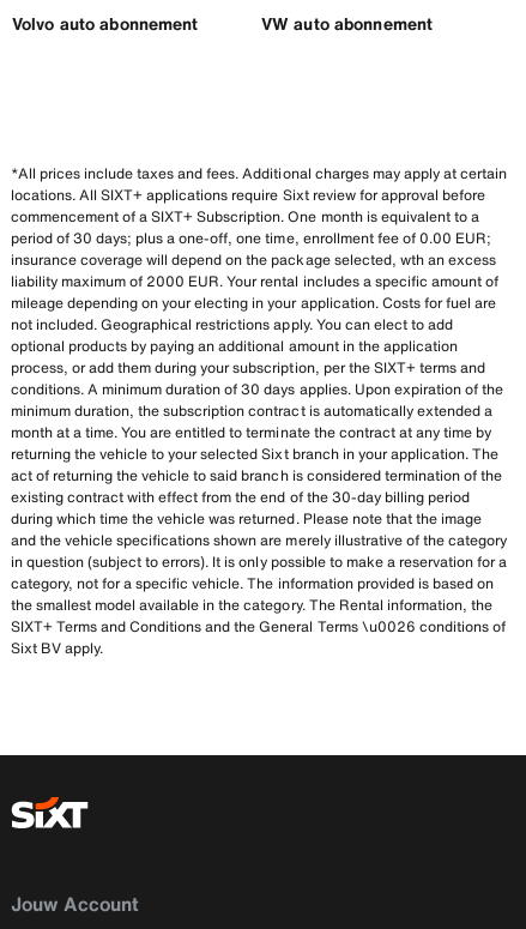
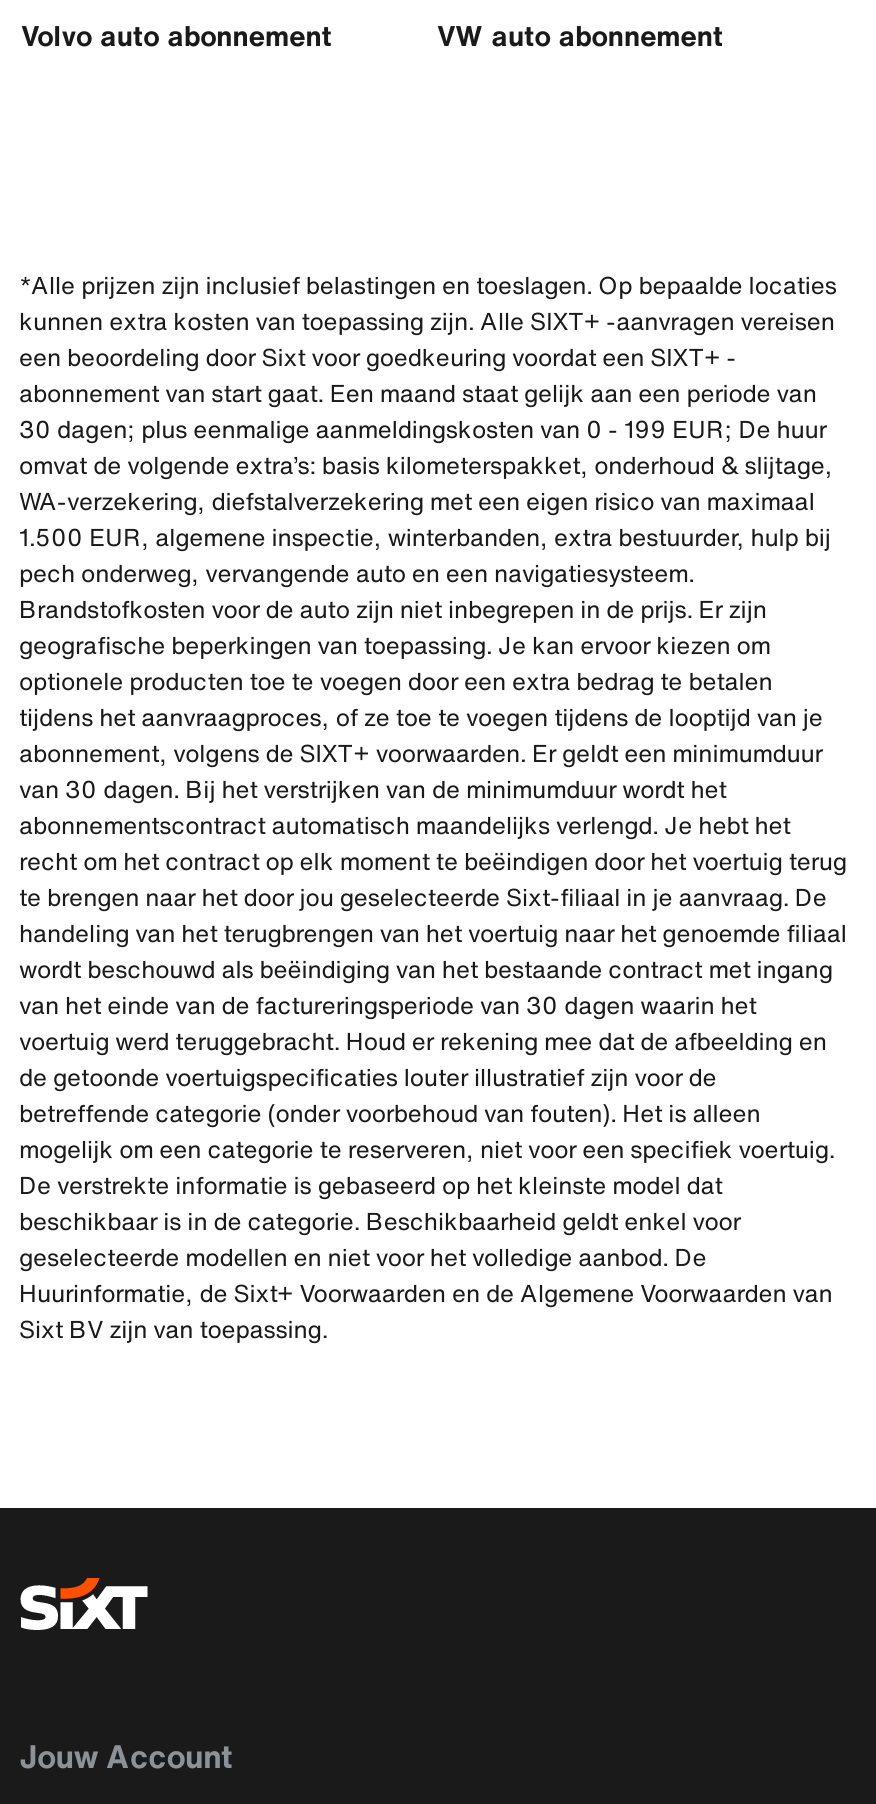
- *All prices include taxes and fees. Additional charges may apply at certain
- locations. All SIXT+ applications require Sixt review for approval before
- commencement of a SIXT+ Subscription. One month is equivalent to a
- period of 30 days; plus a one-off, one time, enrollment fee of 0.00 EUR;
- insurance coverage will depend on the package selected, wth an excess
- liability maximum of 2000 EUR. Your rental includes a specific amount of
- mileage depending on your electing in your application. Costs for fuel are
- not included. Geographical restrictions apply. You can elect to add
- optional products by paying an additional amount in the application
- process, or add them during your subscription, per the SIXT+ terms and
- conditions. A minimum duration of 30 days applies. Upon expiration of the
- minimum duration, the subscription contract is automatically extended a
- month at a time. You are entitled to terminate the contract at any time by
- returning the vehicle to your selected Sixt branch in your application. The
- act of returning the vehicle to said branch is considered termination of the
- existing contract with effect from the end of the 30-day billing period
- during which time the vehicle was returned. Please note that the image
- and the vehicle specifications shown are merely illustrative of the category
- in question (subject to errors). It is only possible to make a reservation for a
- category, not for a specific vehicle. The information provided is based on
- the smallest model available in the category. The Rental information, the
- SIXT+ Terms and Conditions and the General Terms \u0026 conditions of
- Sixt BV apply.
+ *Alle prijzen zijn inclusief belastingen en toeslagen. Op bepaalde locaties
+ kunnen extra kosten van toepassing zijn. Alle SIXT+ -aanvragen vereisen
+ een beoordeling door Sixt voor goedkeuring voordat een SIXT+ -
+ abonnement van start gaat. Een maand staat gelijk aan een periode van
+ 30 dagen; plus eenmalige aanmeldingskosten van 0 - 199 EUR; De huur
+ omvat de volgende extra’s: basis kilometerspakket, onderhoud & slijtage,
+ WA-verzekering, diefstalverzekering met een eigen risico van maximaal
+ 1.500 EUR, algemene inspectie, winterbanden, extra bestuurder, hulp bij
+ pech onderweg, vervangende auto en een navigatiesysteem.
+ Brandstofkosten voor de auto zijn niet inbegrepen in de prijs. Er zijn
+ geografische beperkingen van toepassing. Je kan ervoor kiezen om
+ optionele producten toe te voegen door een extra bedrag te betalen
+ tijdens het aanvraagproces, of ze toe te voegen tijdens de looptijd van je
+ abonnement, volgens de SIXT+ voorwaarden. Er geldt een minimumduur
+ van 30 dagen. Bij het verstrijken van de minimumduur wordt het
+ abonnementscontract automatisch maandelijks verlengd. Je hebt het
+ recht om het contract op elk moment te beëindigen door het voertuig terug
+ te brengen naar het door jou geselecteerde Sixt-filiaal in je aanvraag. De
+ handeling van het terugbrengen van het voertuig naar het genoemde filiaal
+ wordt beschouwd als beëindiging van het bestaande contract met ingang
+ van het einde van de factureringsperiode van 30 dagen waarin het
+ voertuig werd teruggebracht. Houd er rekening mee dat de afbeelding en
+ de getoonde voertuigspecificaties louter illustratief zijn voor de
+ betreffende categorie (onder voorbehoud van fouten). Het is alleen
+ mogelijk om een categorie te reserveren, niet voor een specifiek voertuig.
+ De verstrekte informatie is gebaseerd op het kleinste model dat
+ beschikbaar is in de categorie. Beschikbaarheid geldt enkel voor
+ geselecteerde modellen en niet voor het volledige aanbod. De
+ Huurinformatie, de Sixt+ Voorwaarden en de Algemene Voorwaarden van
+ Sixt BV zijn van toepassing.
